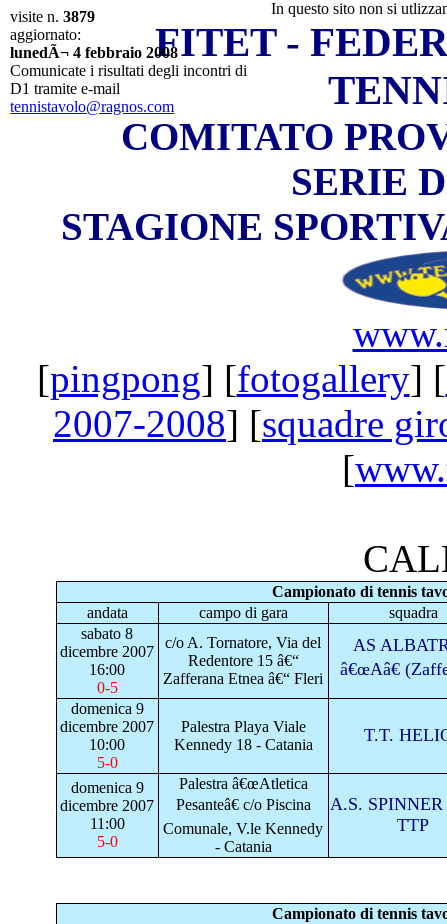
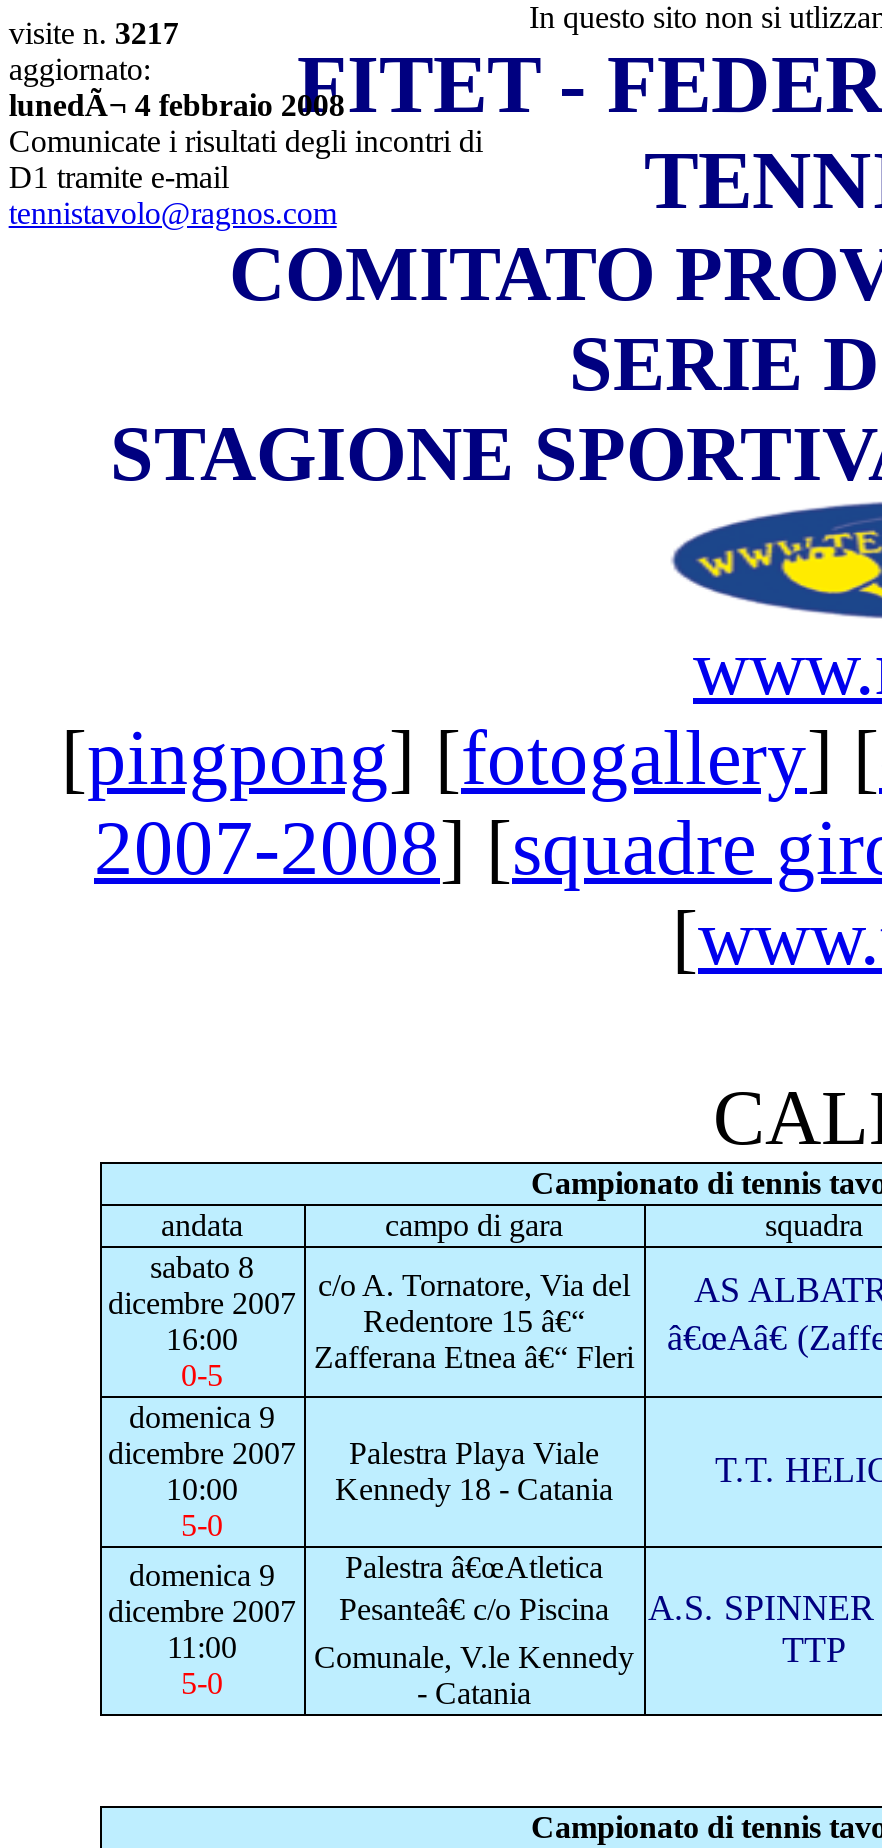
- visite n. 3879
+ visite n. 3217
